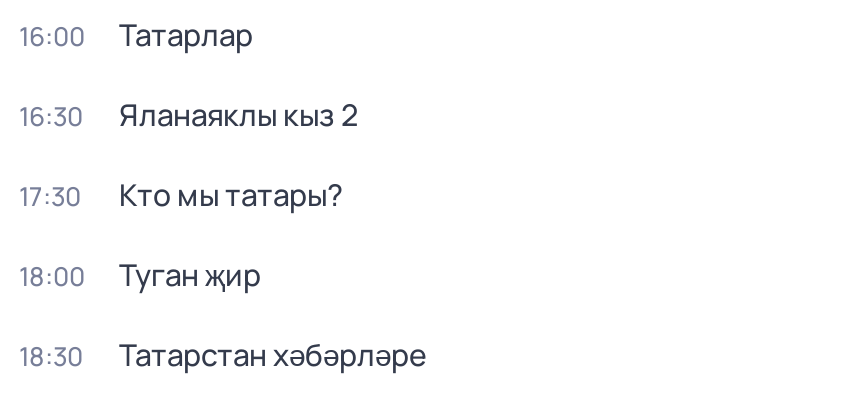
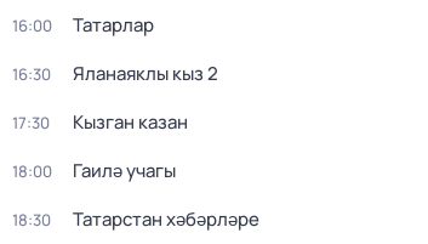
- Кто мы татары?
+ Кызган казан

- Туган җир
+ Гаилә учагы
